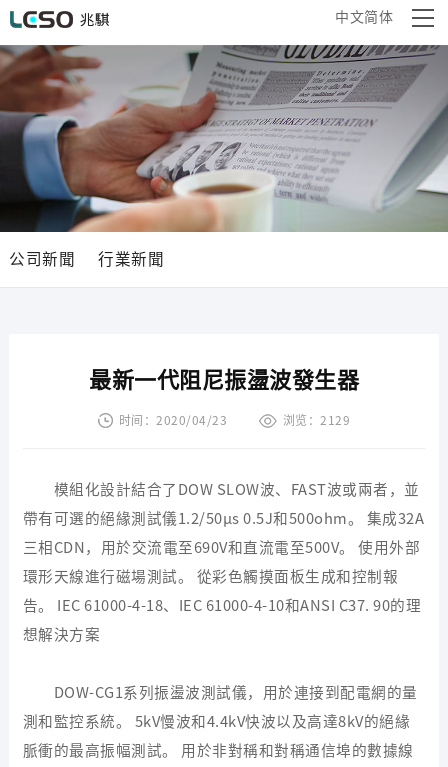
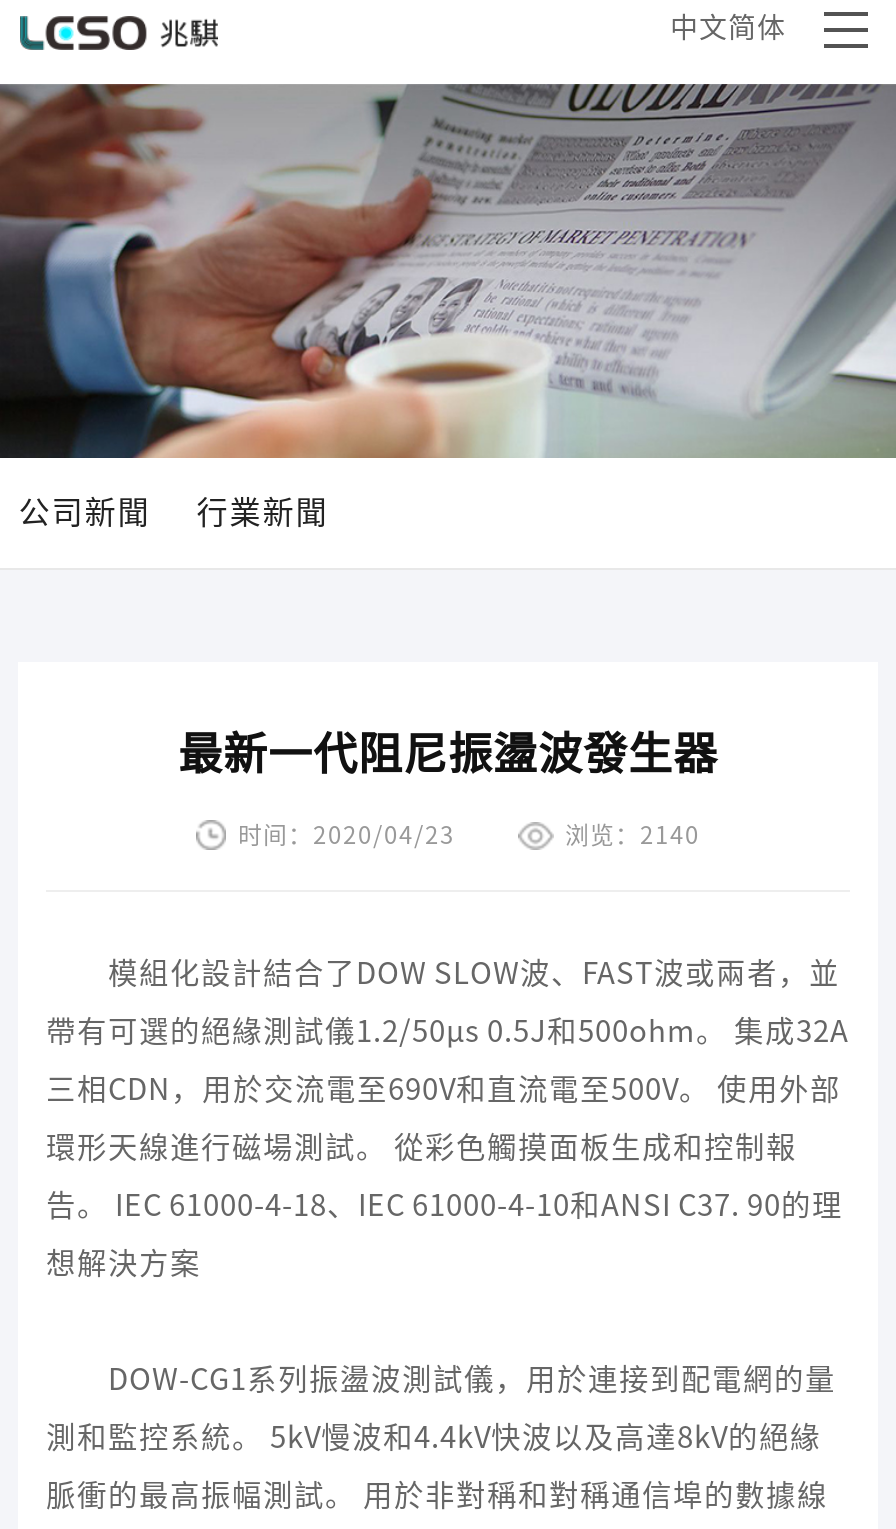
- 浏览：2129
+ 浏览：2140
